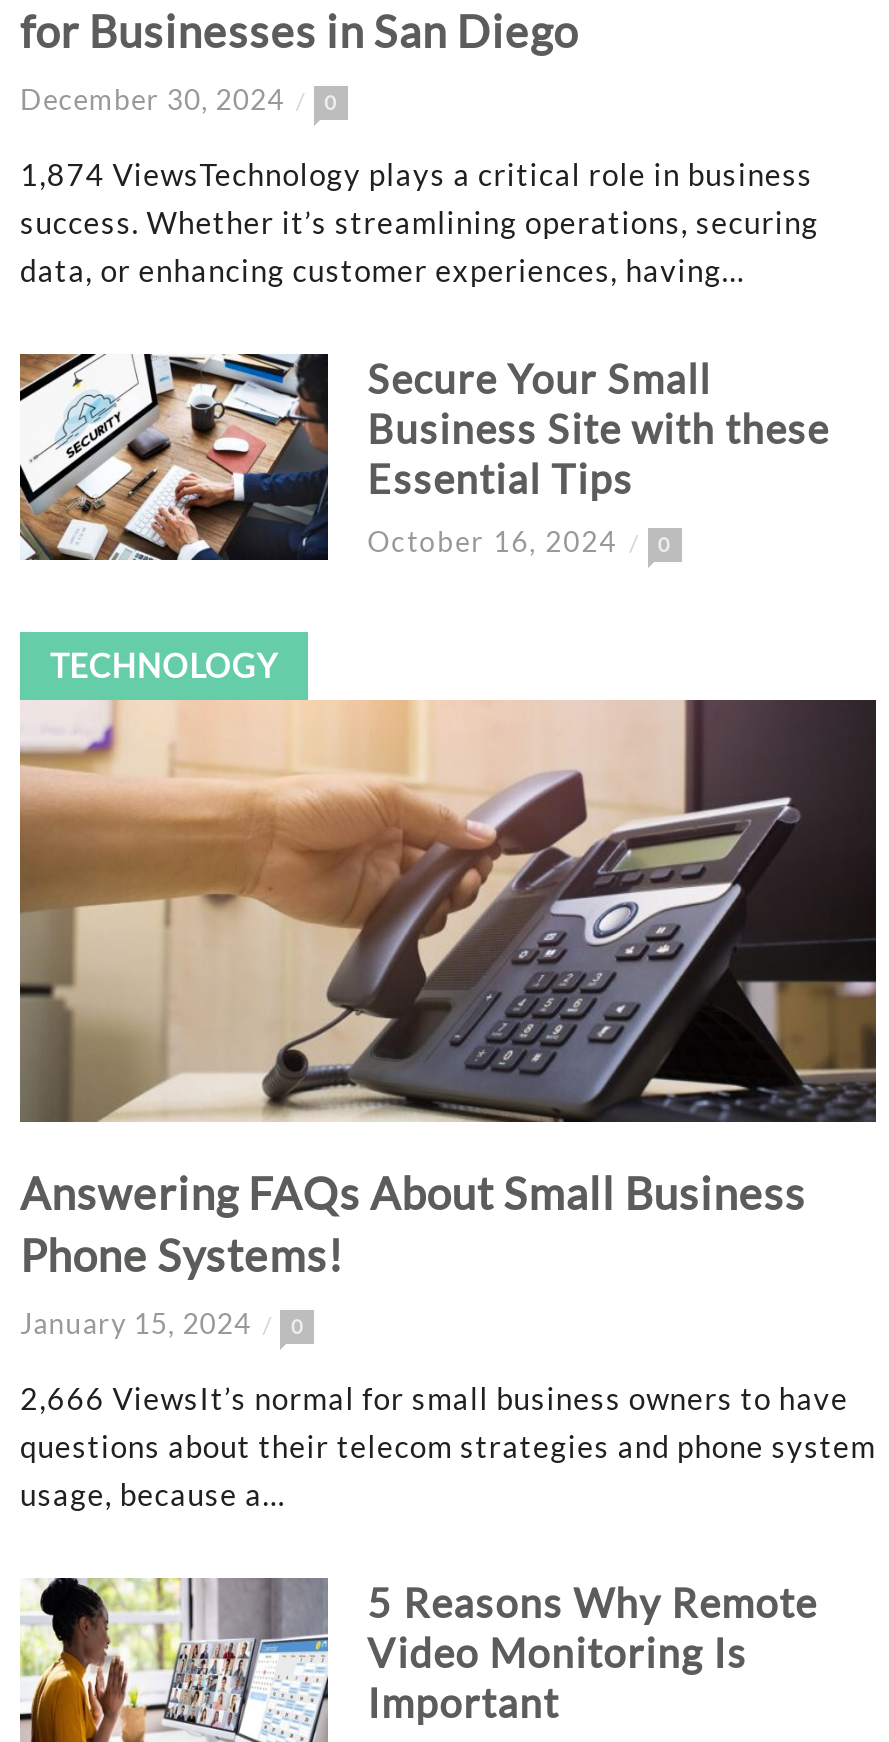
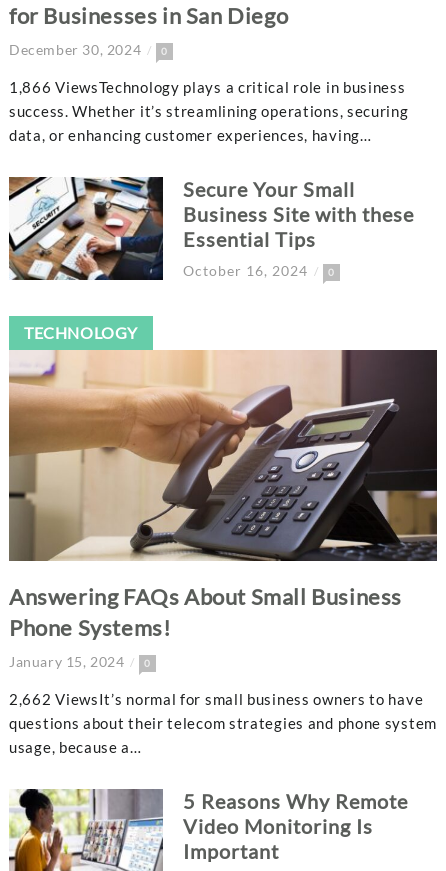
- 1,874 ViewsTechnology plays a critical role in business
+ 1,866 ViewsTechnology plays a critical role in business

- 2,666 ViewsIt’s normal for small business owners to have
+ 2,662 ViewsIt’s normal for small business owners to have
